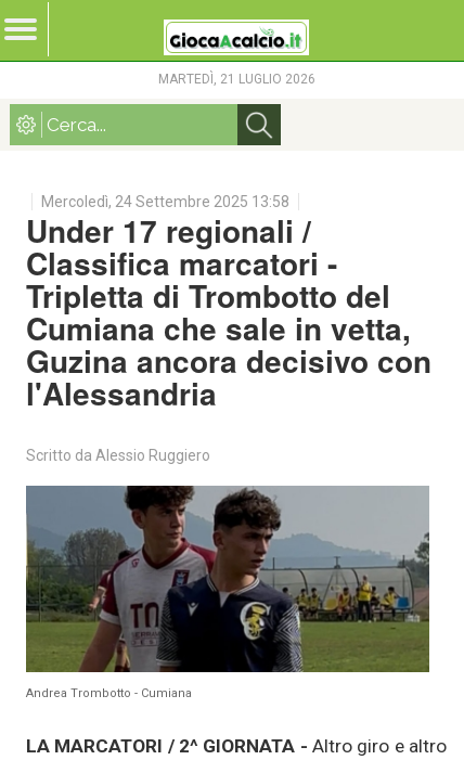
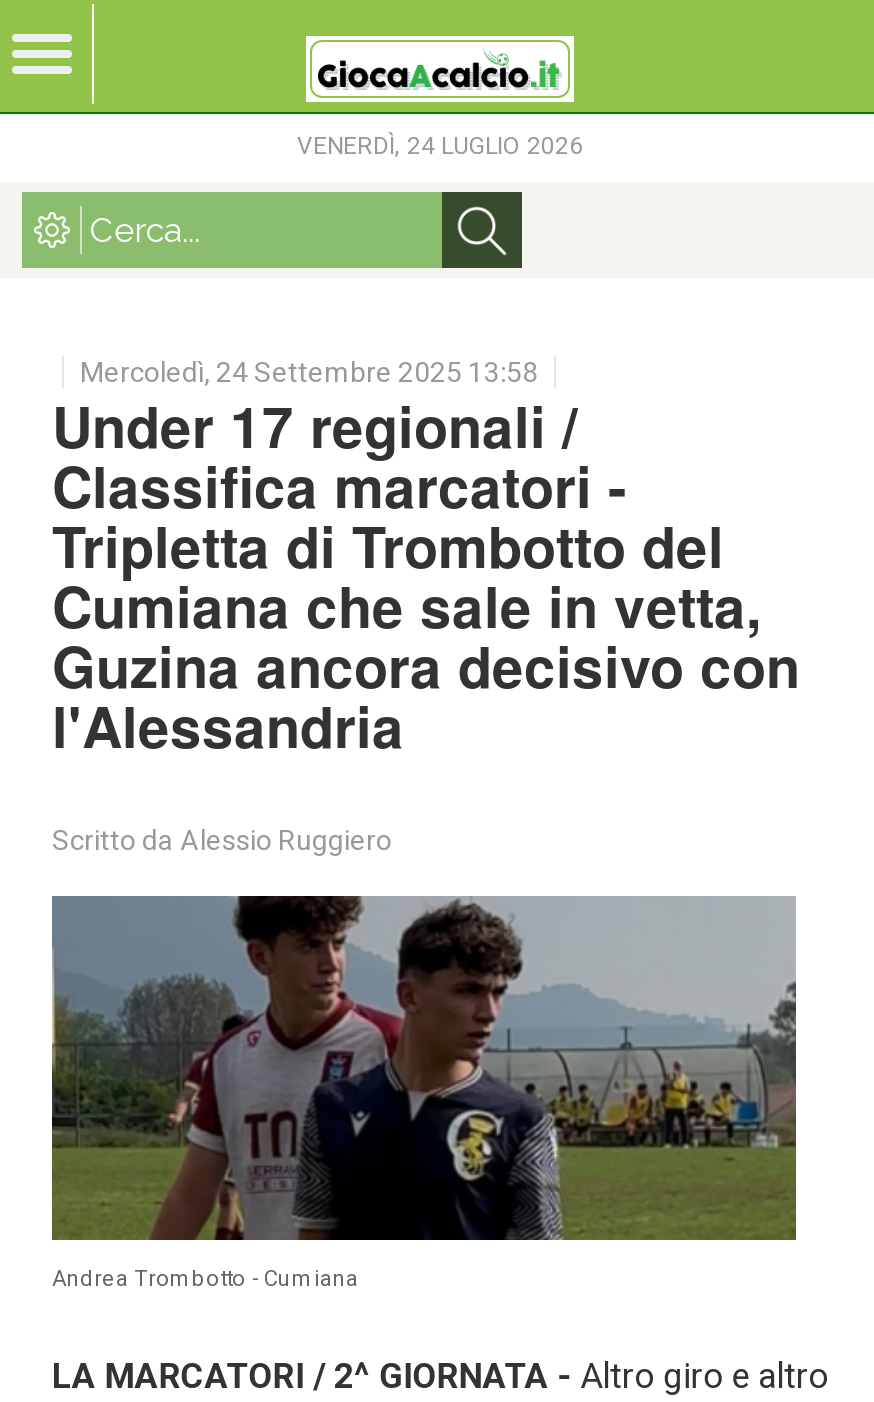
- MARTEDÌ, 21 LUGLIO 2026
+ VENERDÌ, 24 LUGLIO 2026
